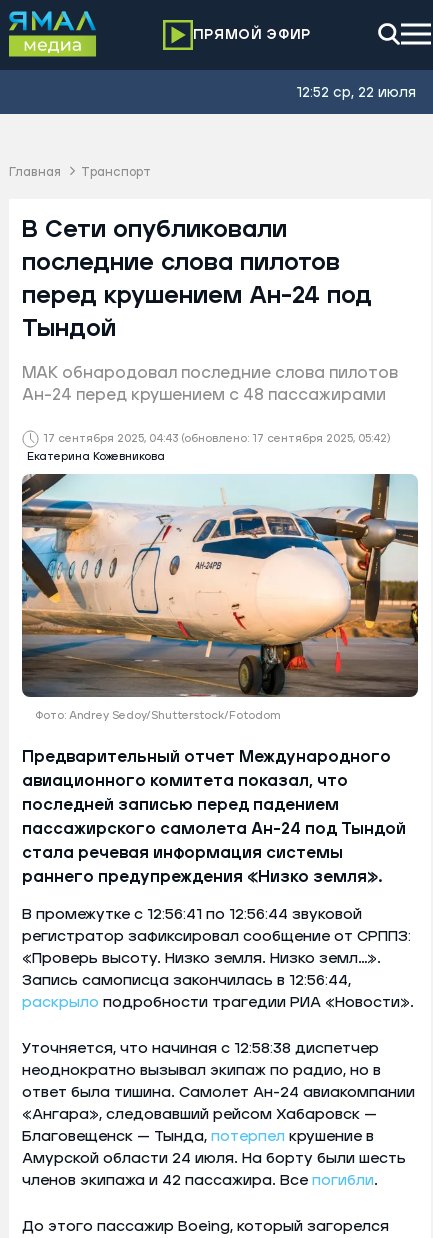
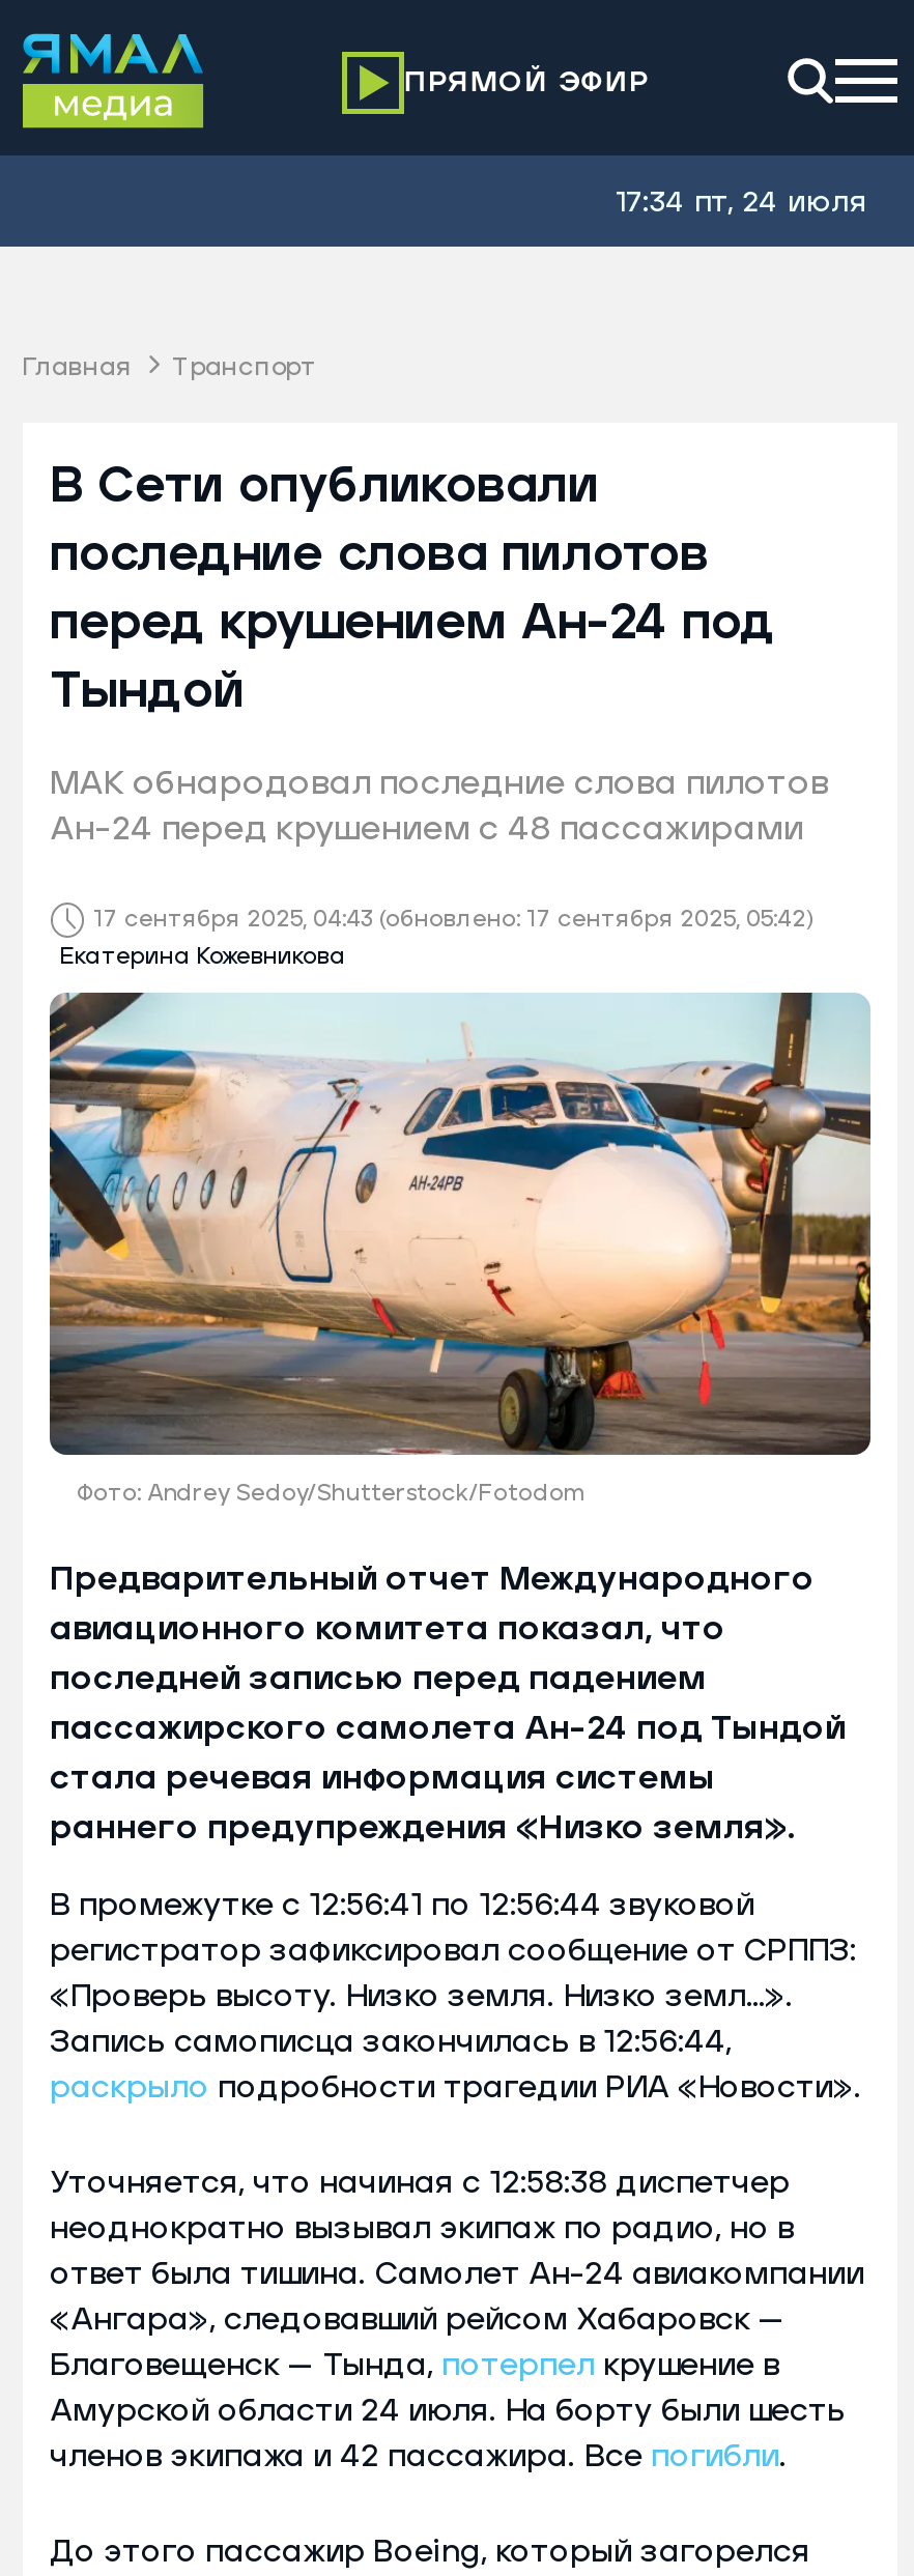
- 12:52 ср, 22 июля
+ 17:34 пт, 24 июля
